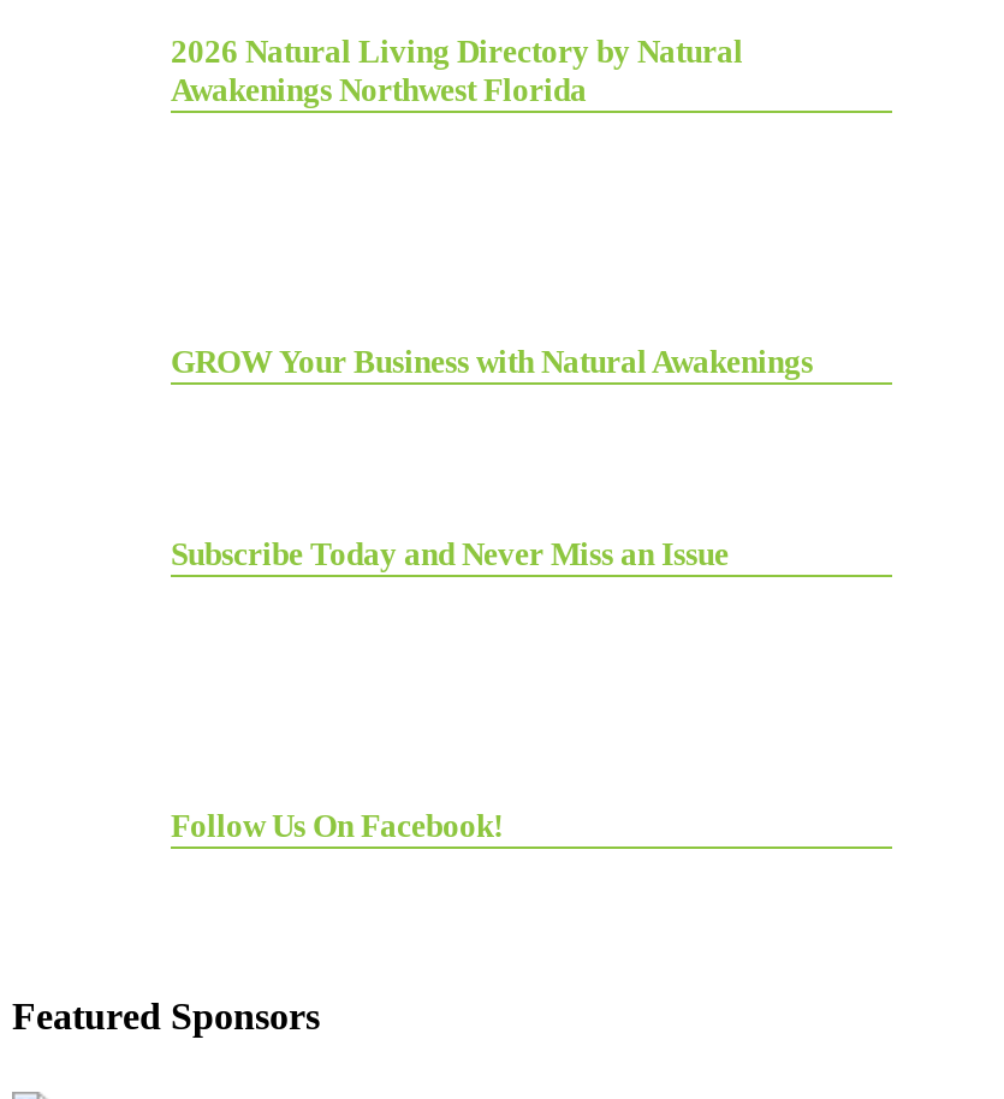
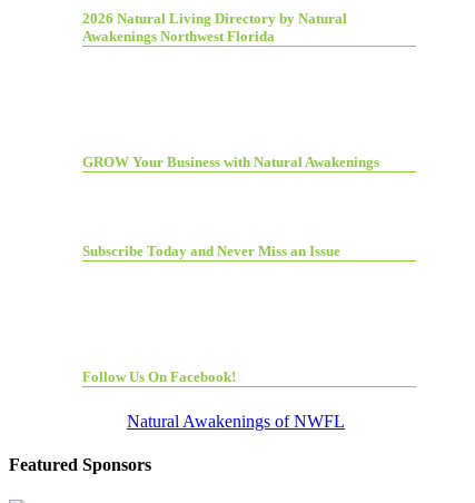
+ Natural Awakenings of NWFL
